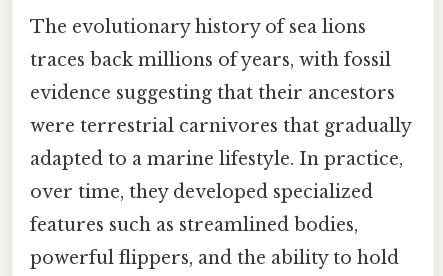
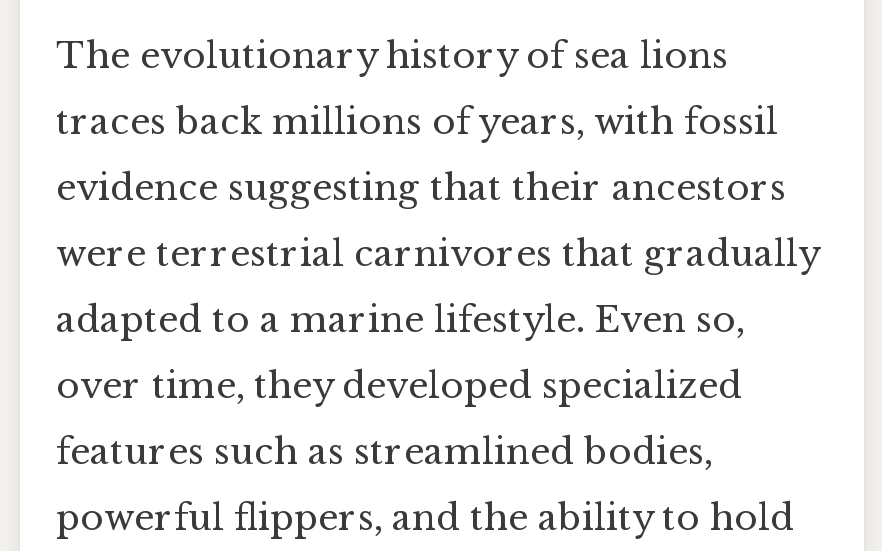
- adapted to a marine lifestyle. In practice,
+ adapted to a marine lifestyle. Even so,
